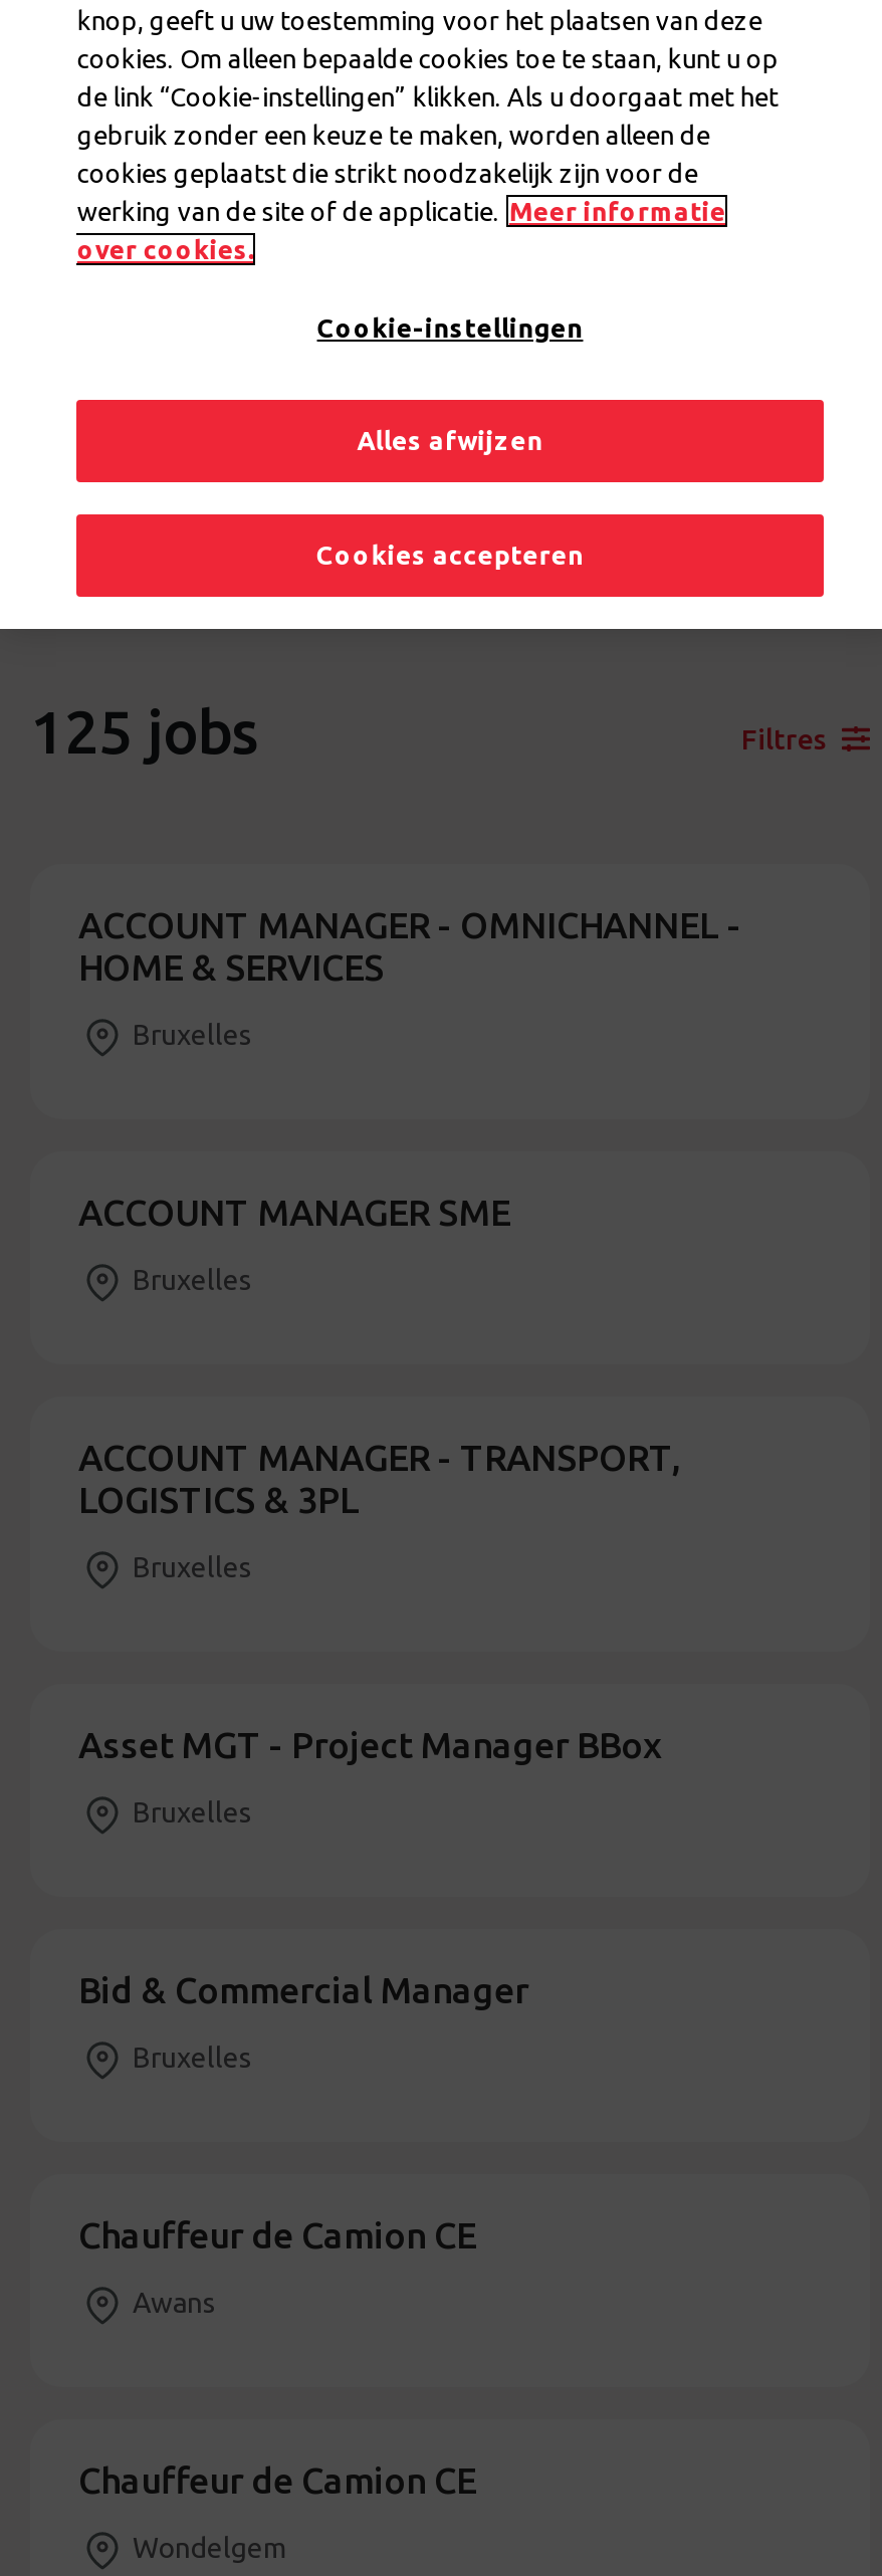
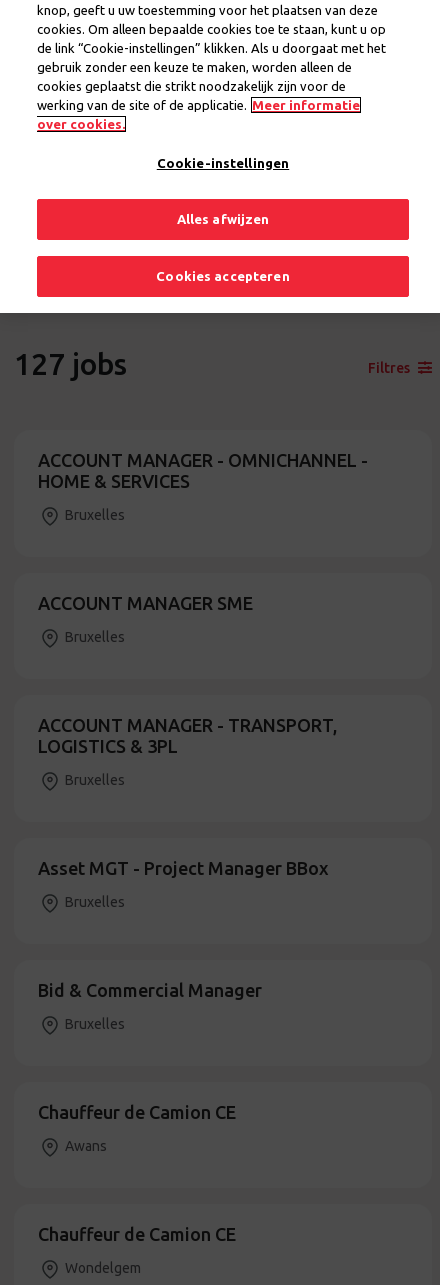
- 125 jobs
+ 127 jobs
